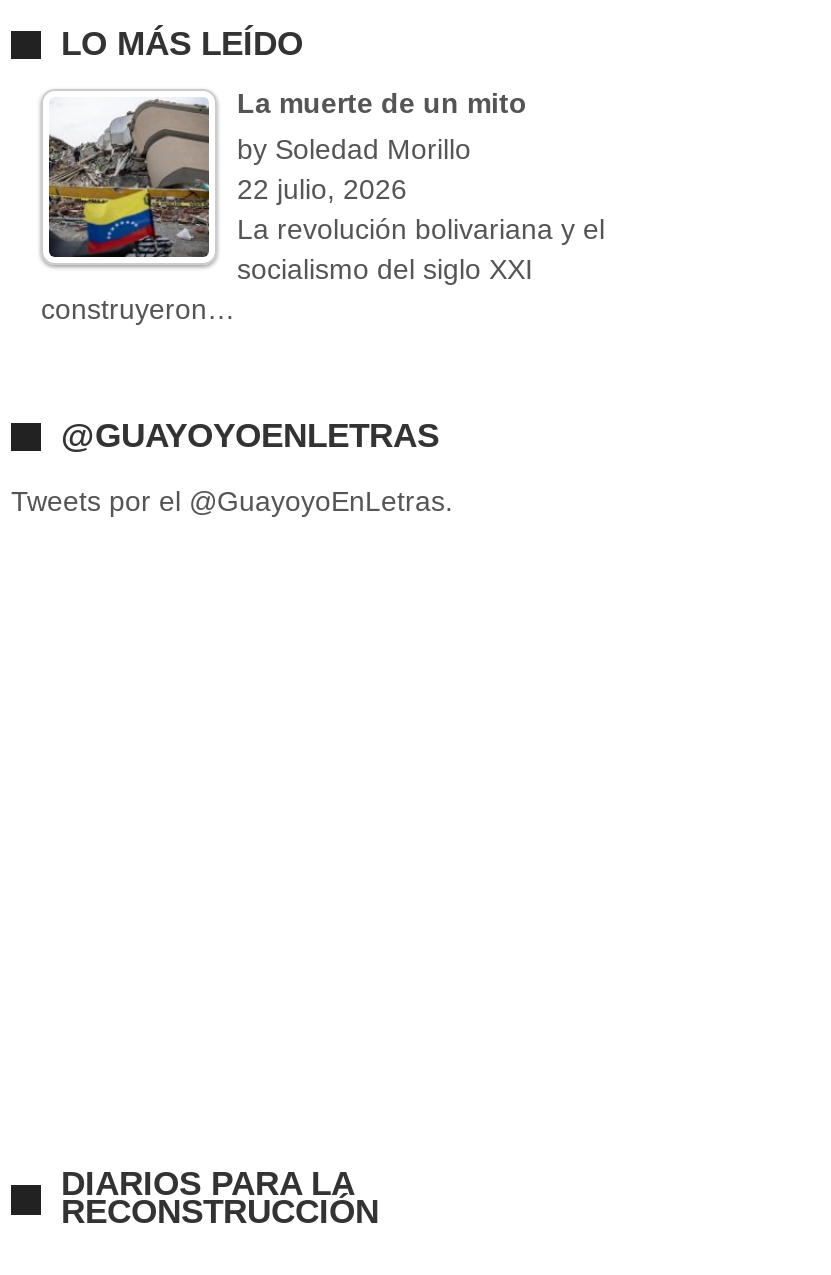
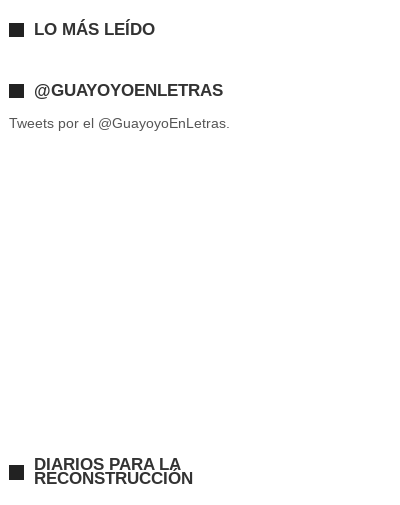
- [image]
- La muerte de un mito
- by Soledad Morillo
- 22 julio, 2026
- La revolución bolivariana y el
- socialismo del siglo XXI
- construyeron…
